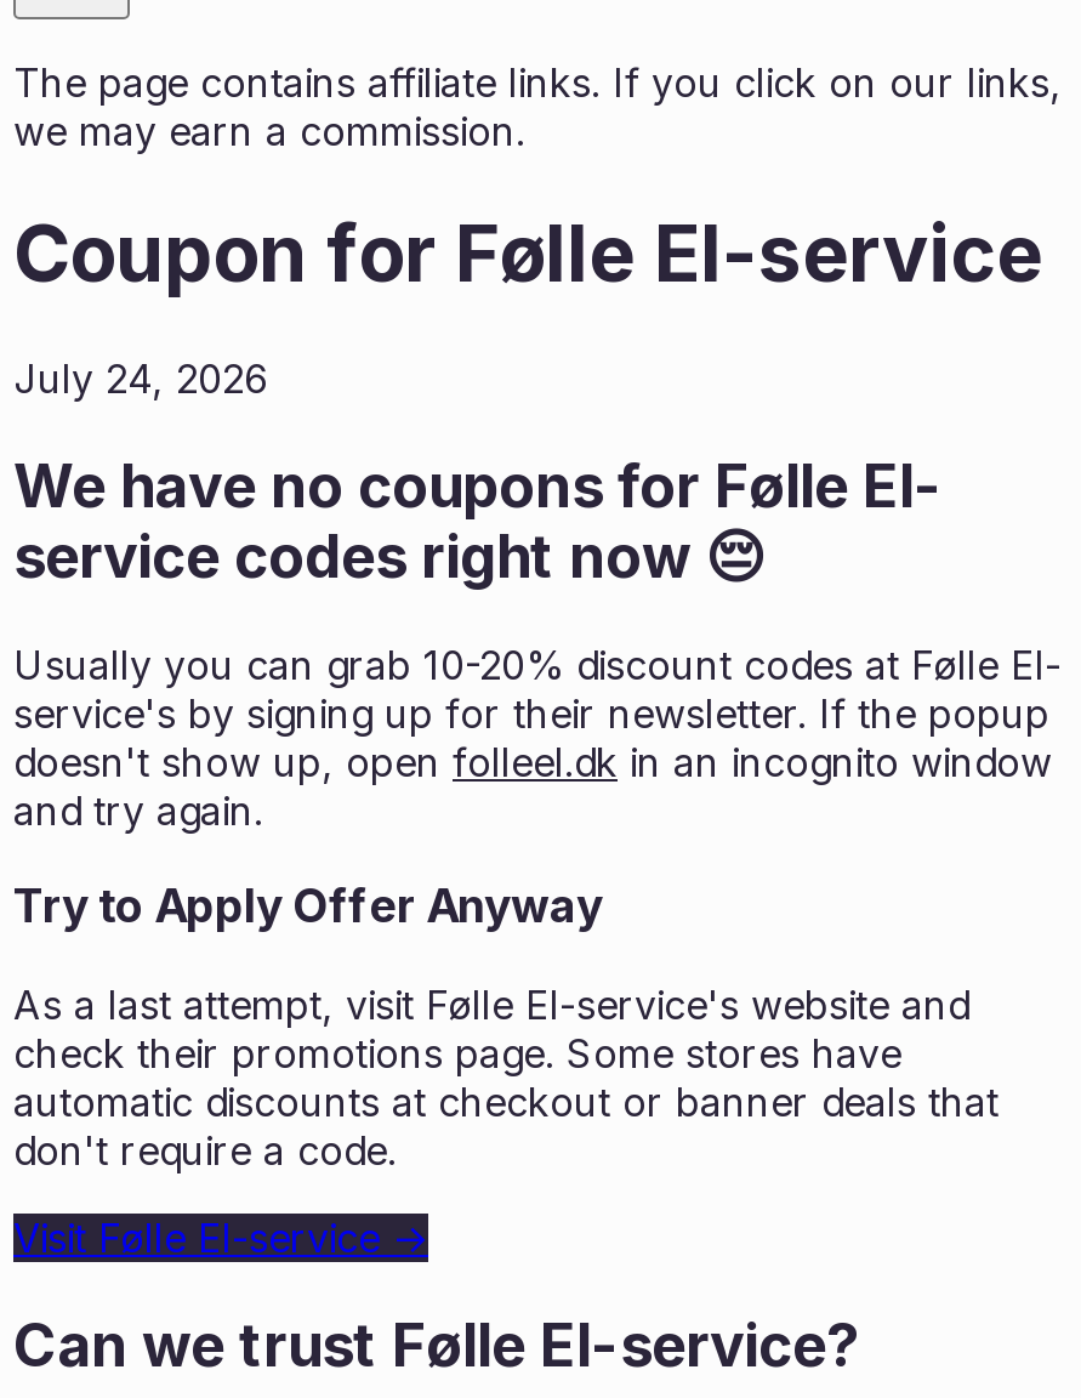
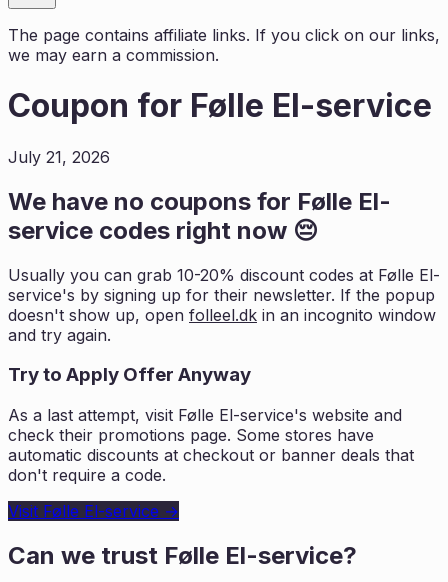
- July 24, 2026
+ July 21, 2026
